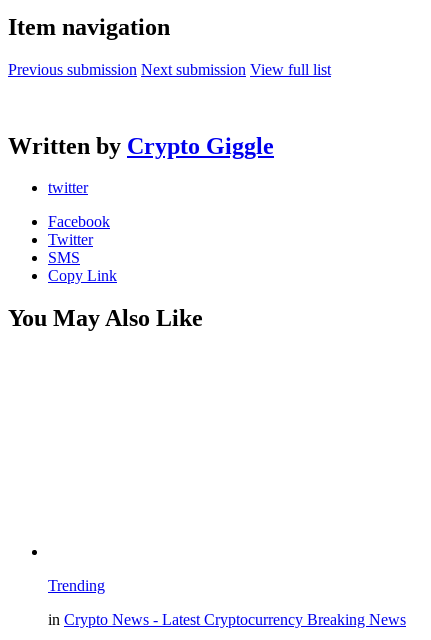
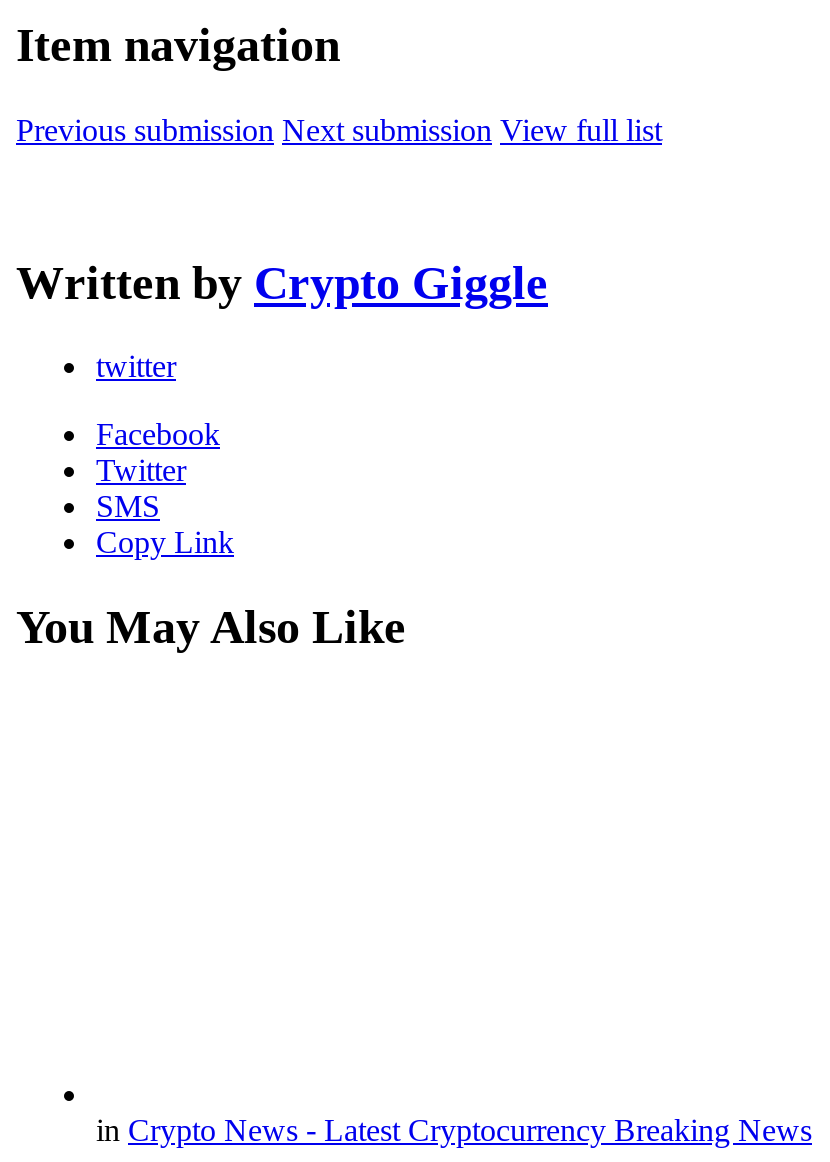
- Trending
